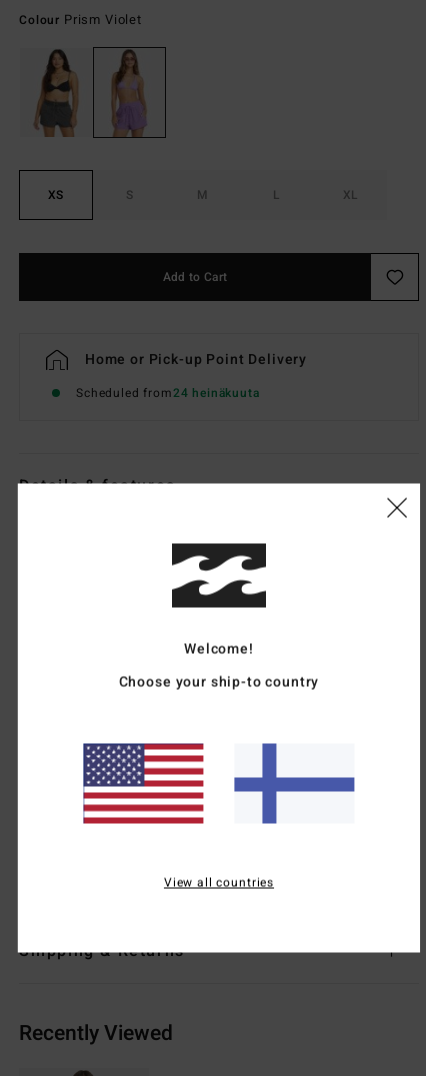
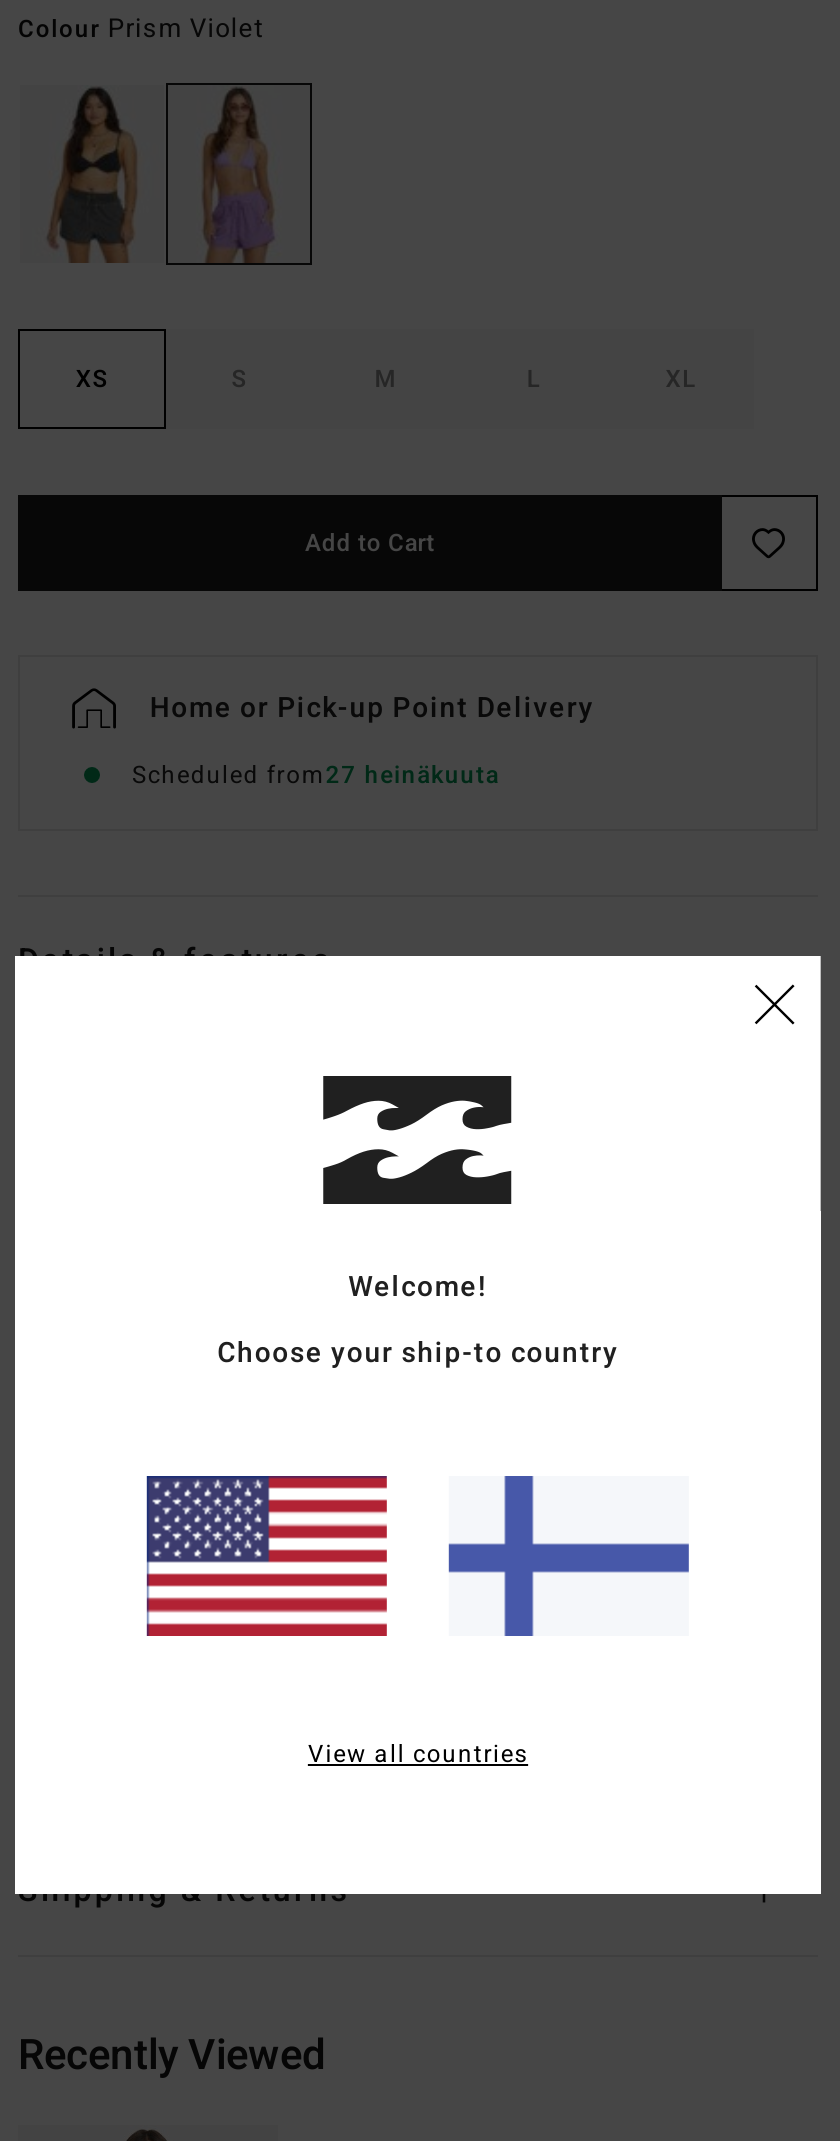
- Scheduled from24 heinäkuuta
+ Scheduled from27 heinäkuuta
